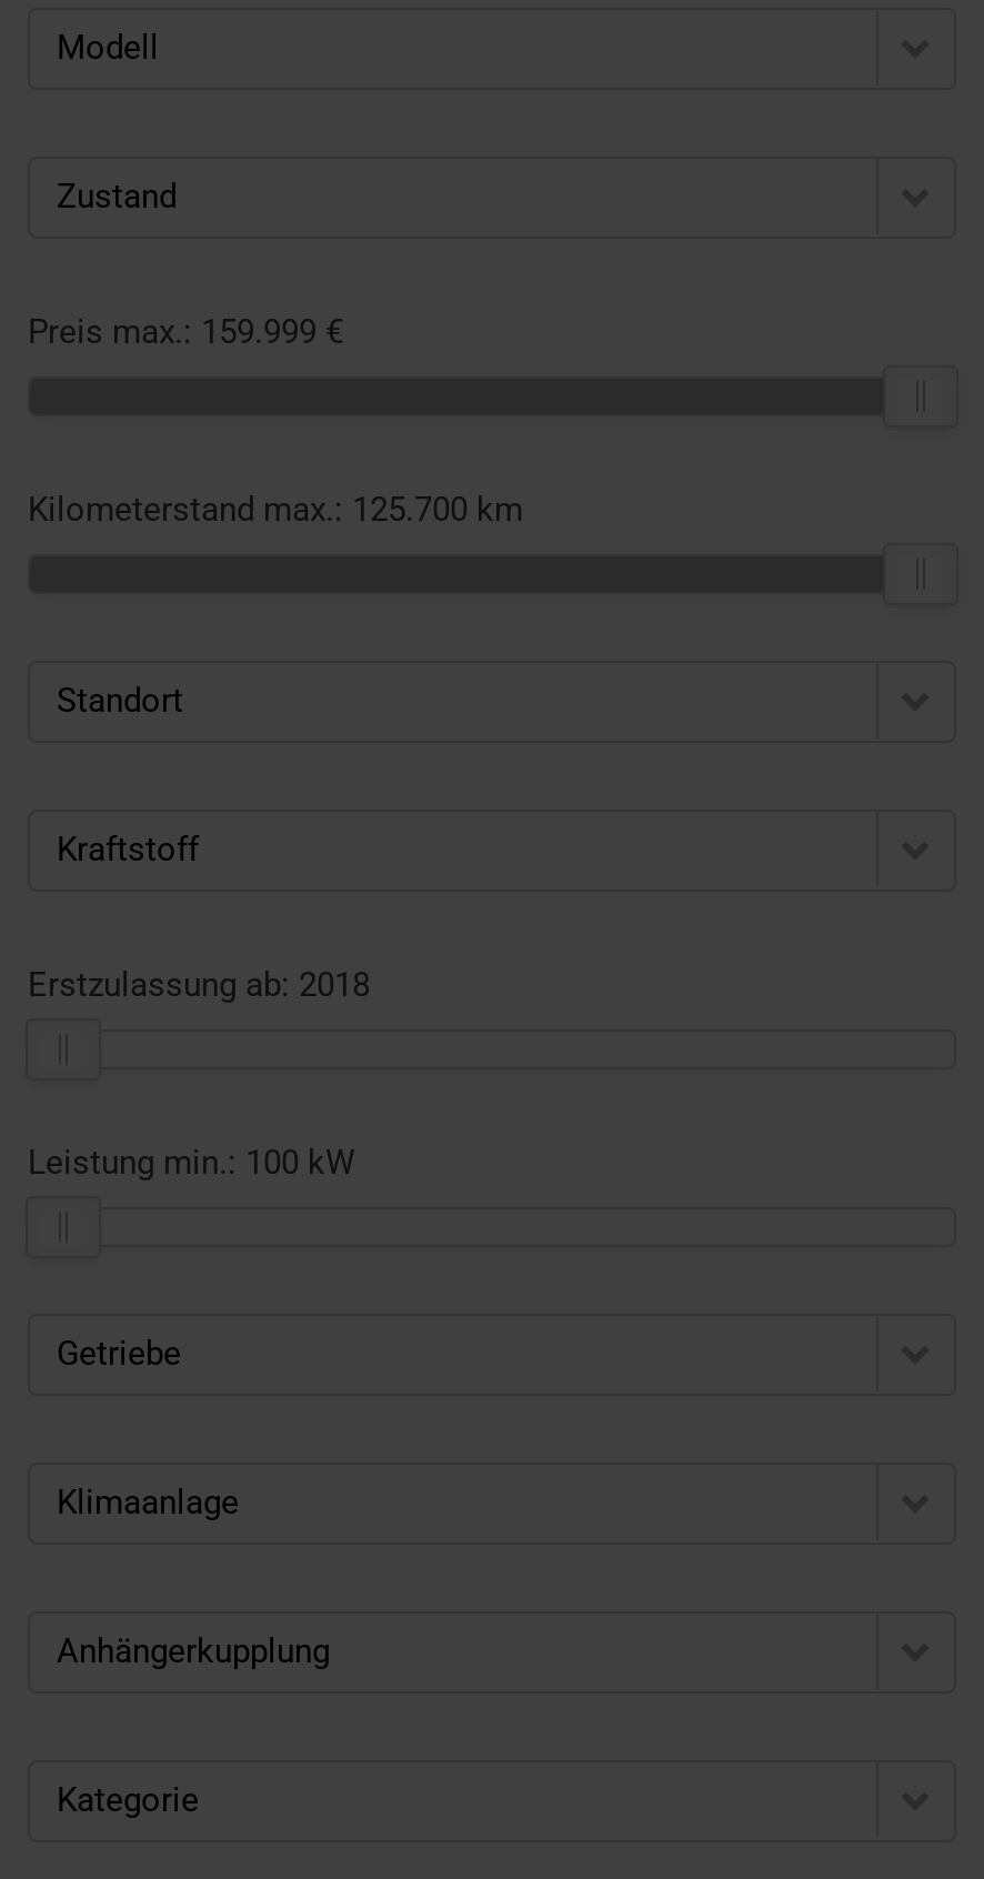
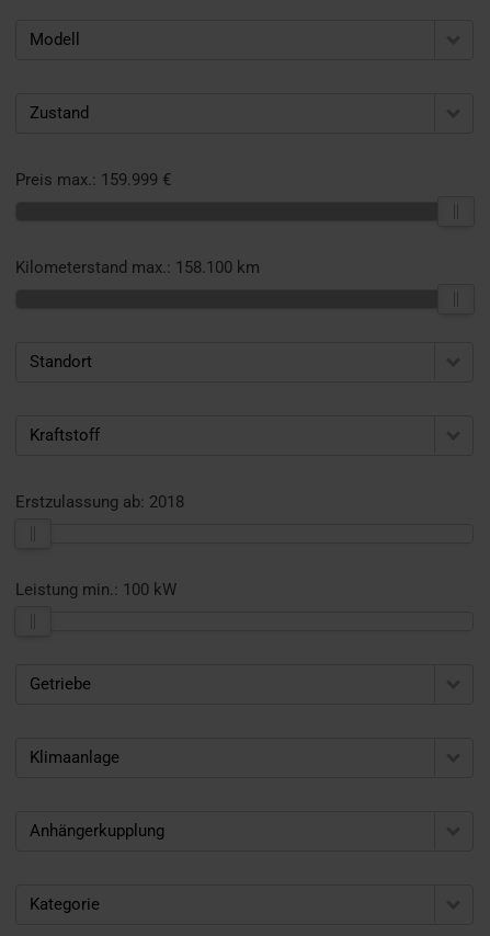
- Kilometerstand max.: 125.700 km
+ Kilometerstand max.: 158.100 km
